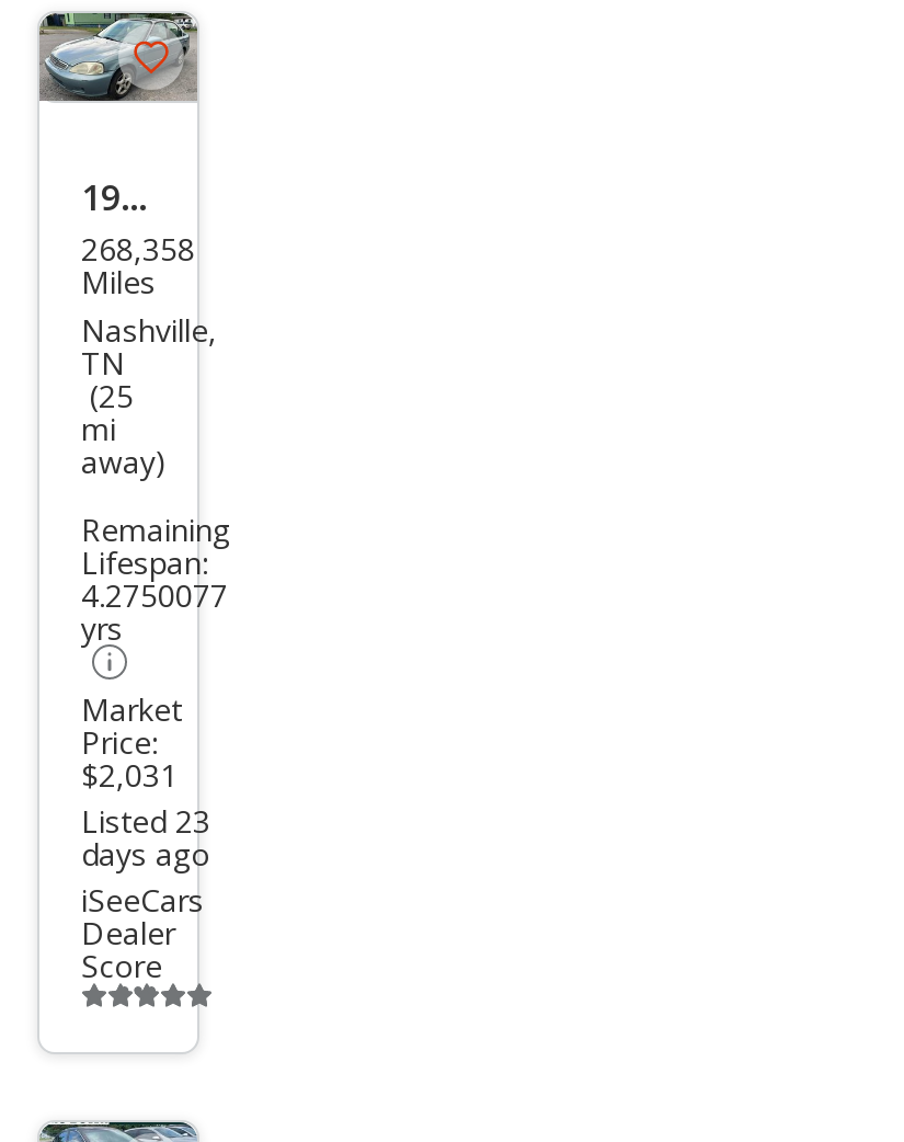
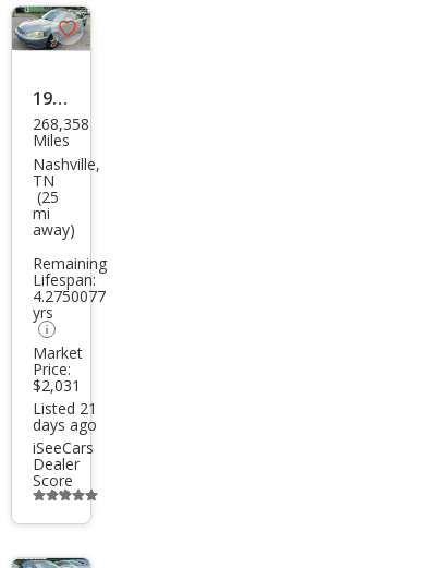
- Listed 23
+ Listed 21
